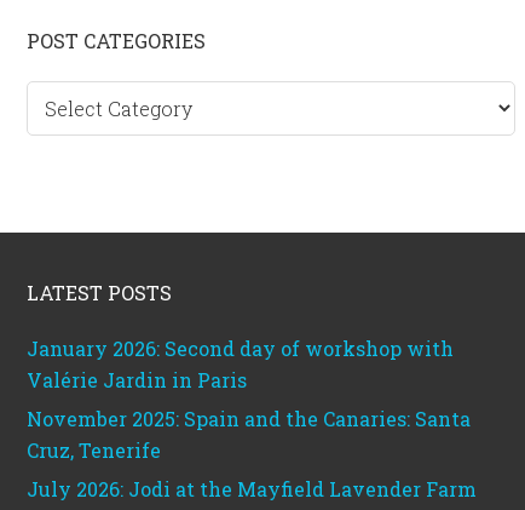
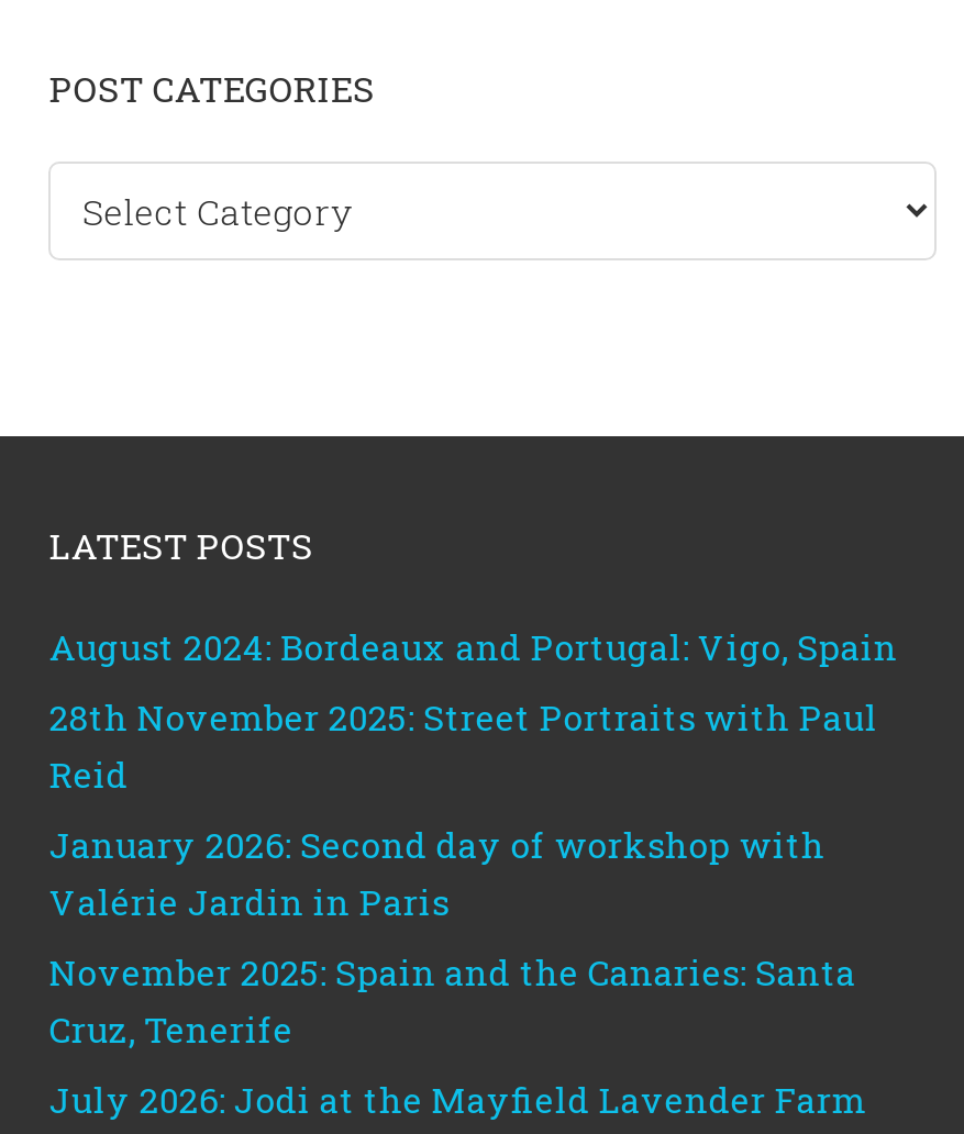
+ August 2024: Bordeaux and Portugal: Vigo, Spain
+ 28th November 2025: Street Portraits with Paul
+ Reid
